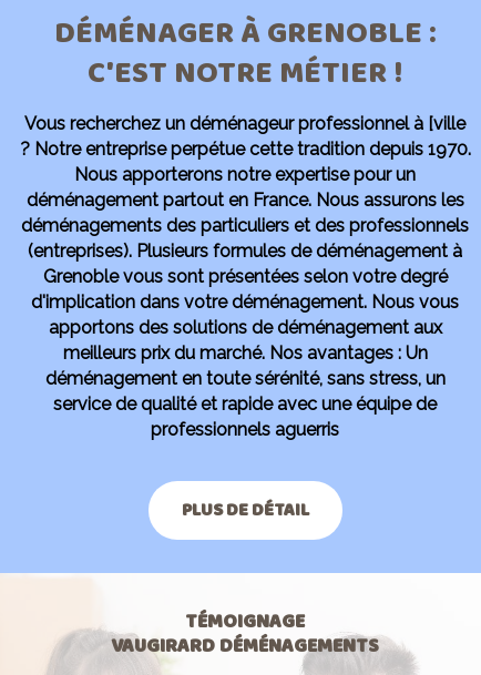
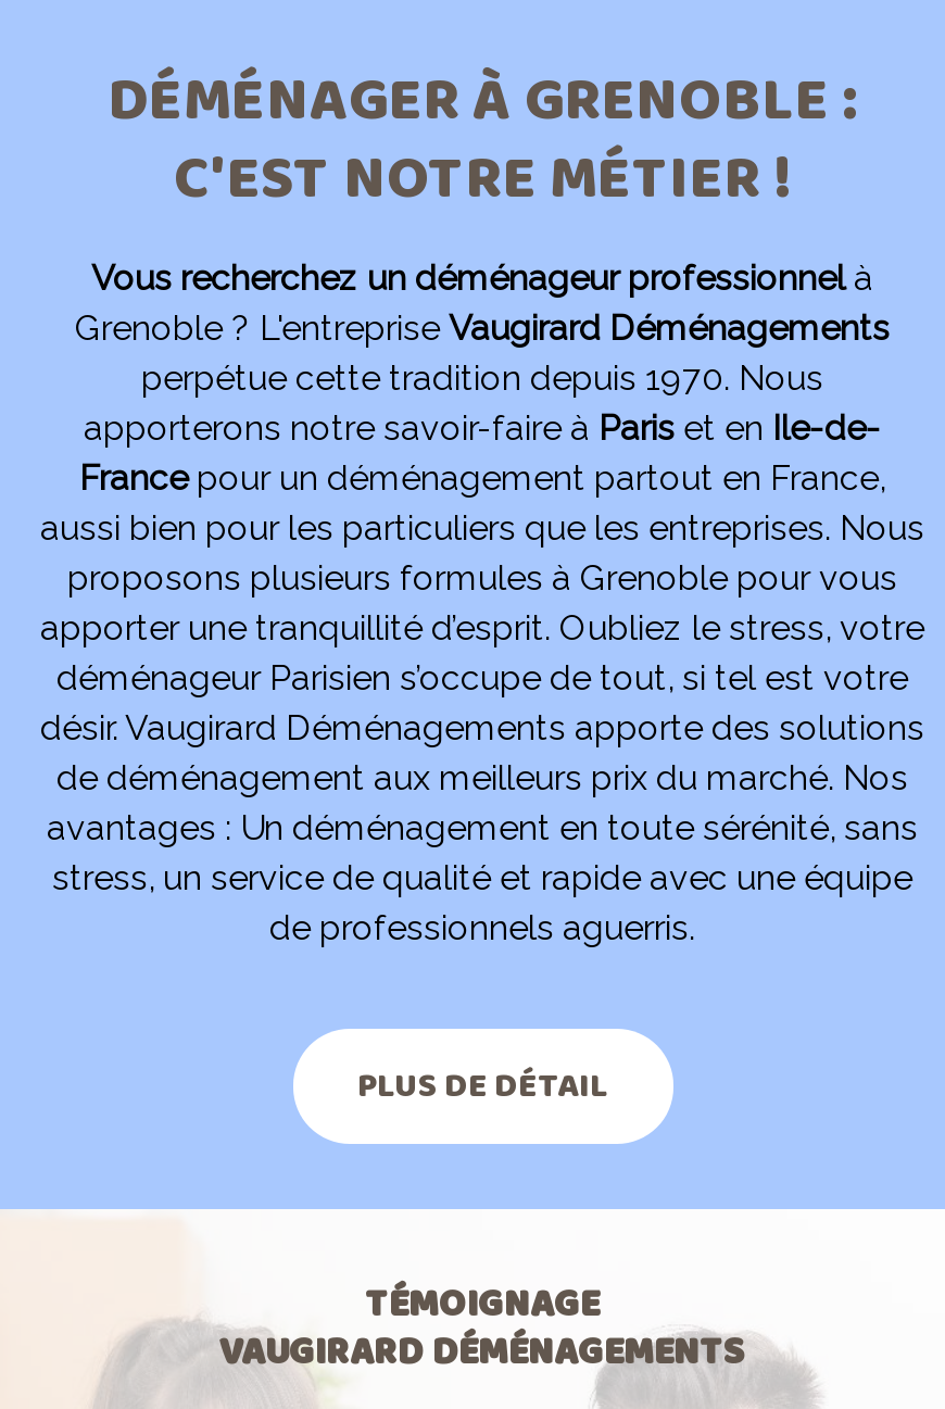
- Vous recherchez un déménageur professionnel à [ville
- ? Notre entreprise perpétue cette tradition depuis 1970.
- Nous apporterons notre expertise pour un
- déménagement partout en France. Nous assurons les
- déménagements des particuliers et des professionnels
- (entreprises). Plusieurs formules de déménagement à
- Grenoble vous sont présentées selon votre degré
- d'implication dans votre déménagement. Nous vous
- apportons des solutions de déménagement aux
- meilleurs prix du marché. Nos avantages : Un
- déménagement en toute sérénité, sans stress, un
- service de qualité et rapide avec une équipe de
- professionnels aguerris
+ Vous recherchez un déménageur professionnel à
+ Grenoble ? L'entreprise Vaugirard Déménagements
+ perpétue cette tradition depuis 1970. Nous
+ apporterons notre savoir-faire à Paris et en Ile-de-
+ France pour un déménagement partout en France,
+ aussi bien pour les particuliers que les entreprises. Nous
+ proposons plusieurs formules à Grenoble pour vous
+ apporter une tranquillité d’esprit. Oubliez le stress, votre
+ déménageur Parisien s’occupe de tout, si tel est votre
+ désir. Vaugirard Déménagements apporte des solutions
+ de déménagement aux meilleurs prix du marché. Nos
+ avantages : Un déménagement en toute sérénité, sans
+ stress, un service de qualité et rapide avec une équipe
+ de professionnels aguerris.
